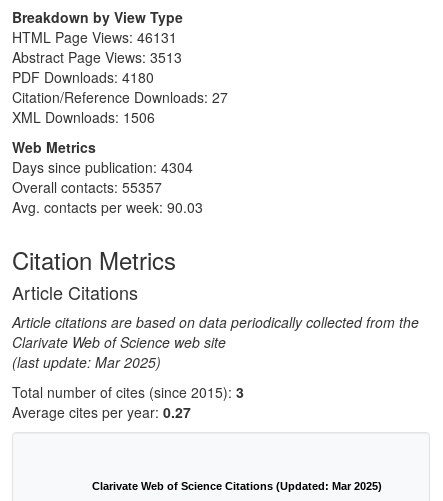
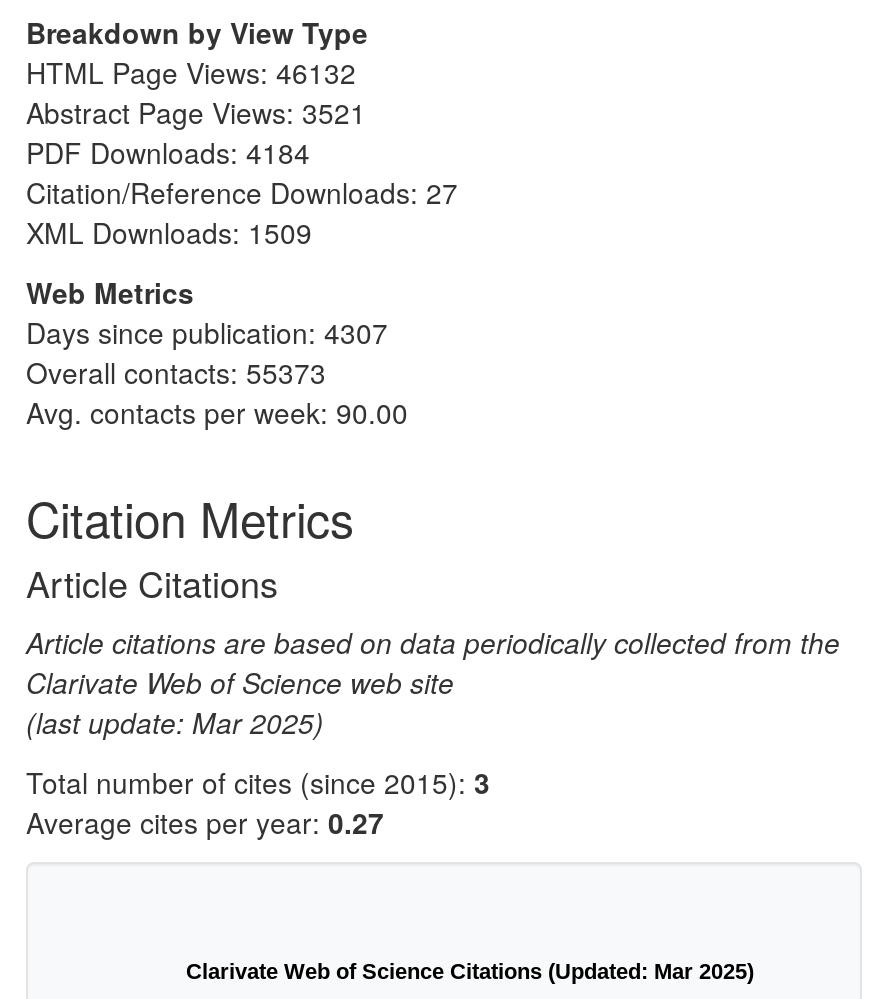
- HTML Page Views: 46131
+ HTML Page Views: 46132

- Abstract Page Views: 3513
+ Abstract Page Views: 3521

- PDF Downloads: 4180
+ PDF Downloads: 4184

- XML Downloads: 1506
+ XML Downloads: 1509

- Days since publication: 4304
+ Days since publication: 4307

- Overall contacts: 55357
+ Overall contacts: 55373

- Avg. contacts per week: 90.03
+ Avg. contacts per week: 90.00
